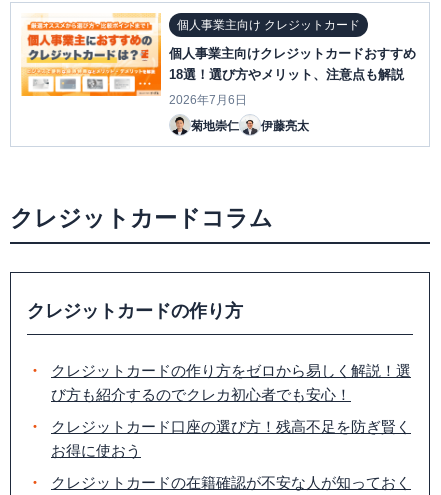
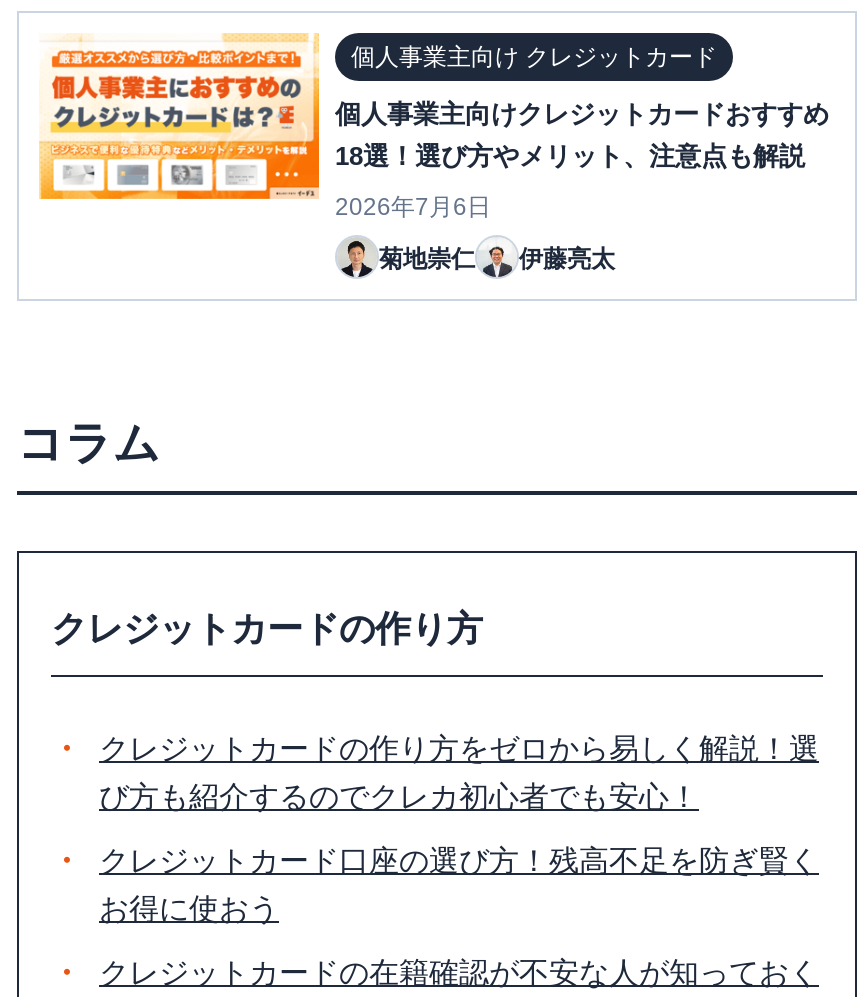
- クレジットカードコラム
+ コラム
